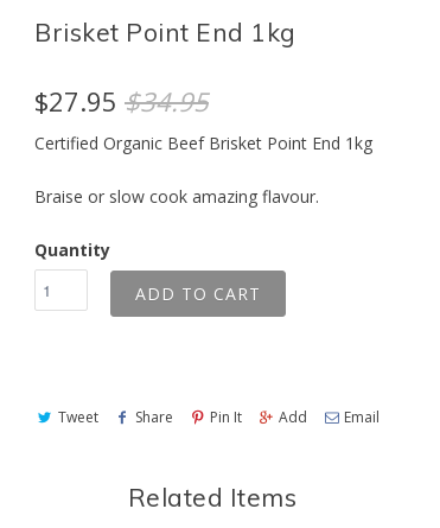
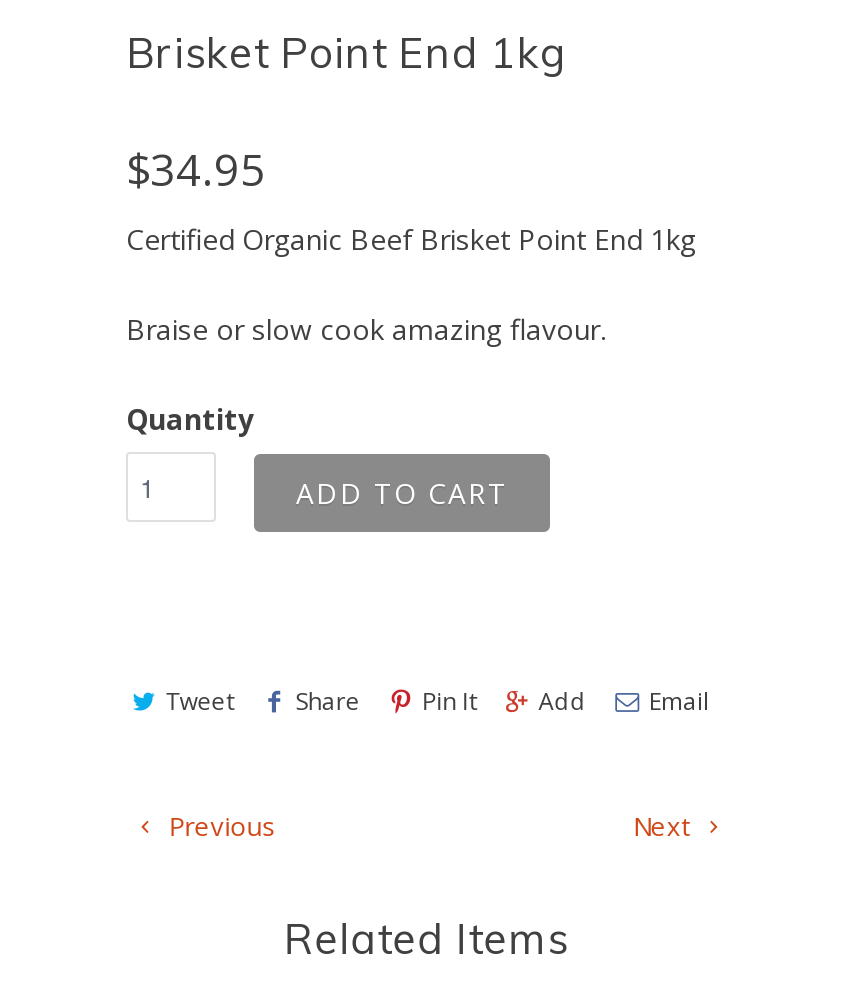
- $27.95 $34.95
+ $34.95

+ Next
+ Previous
